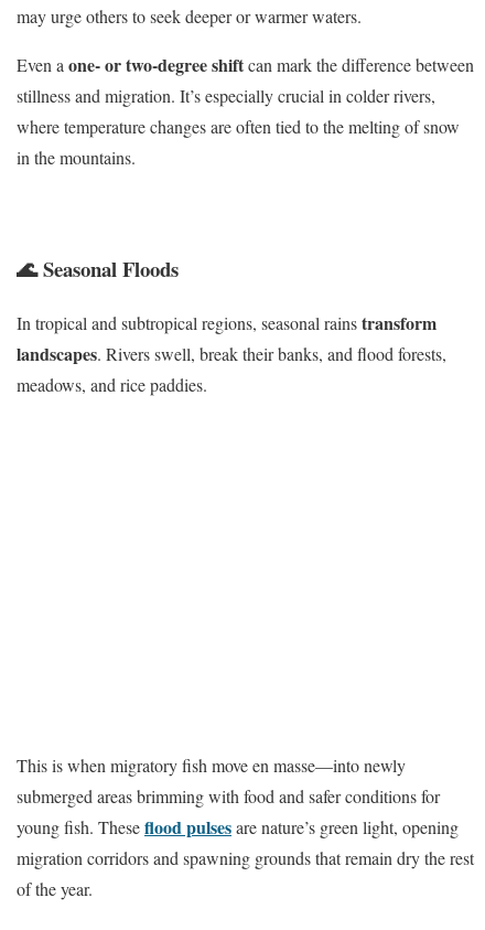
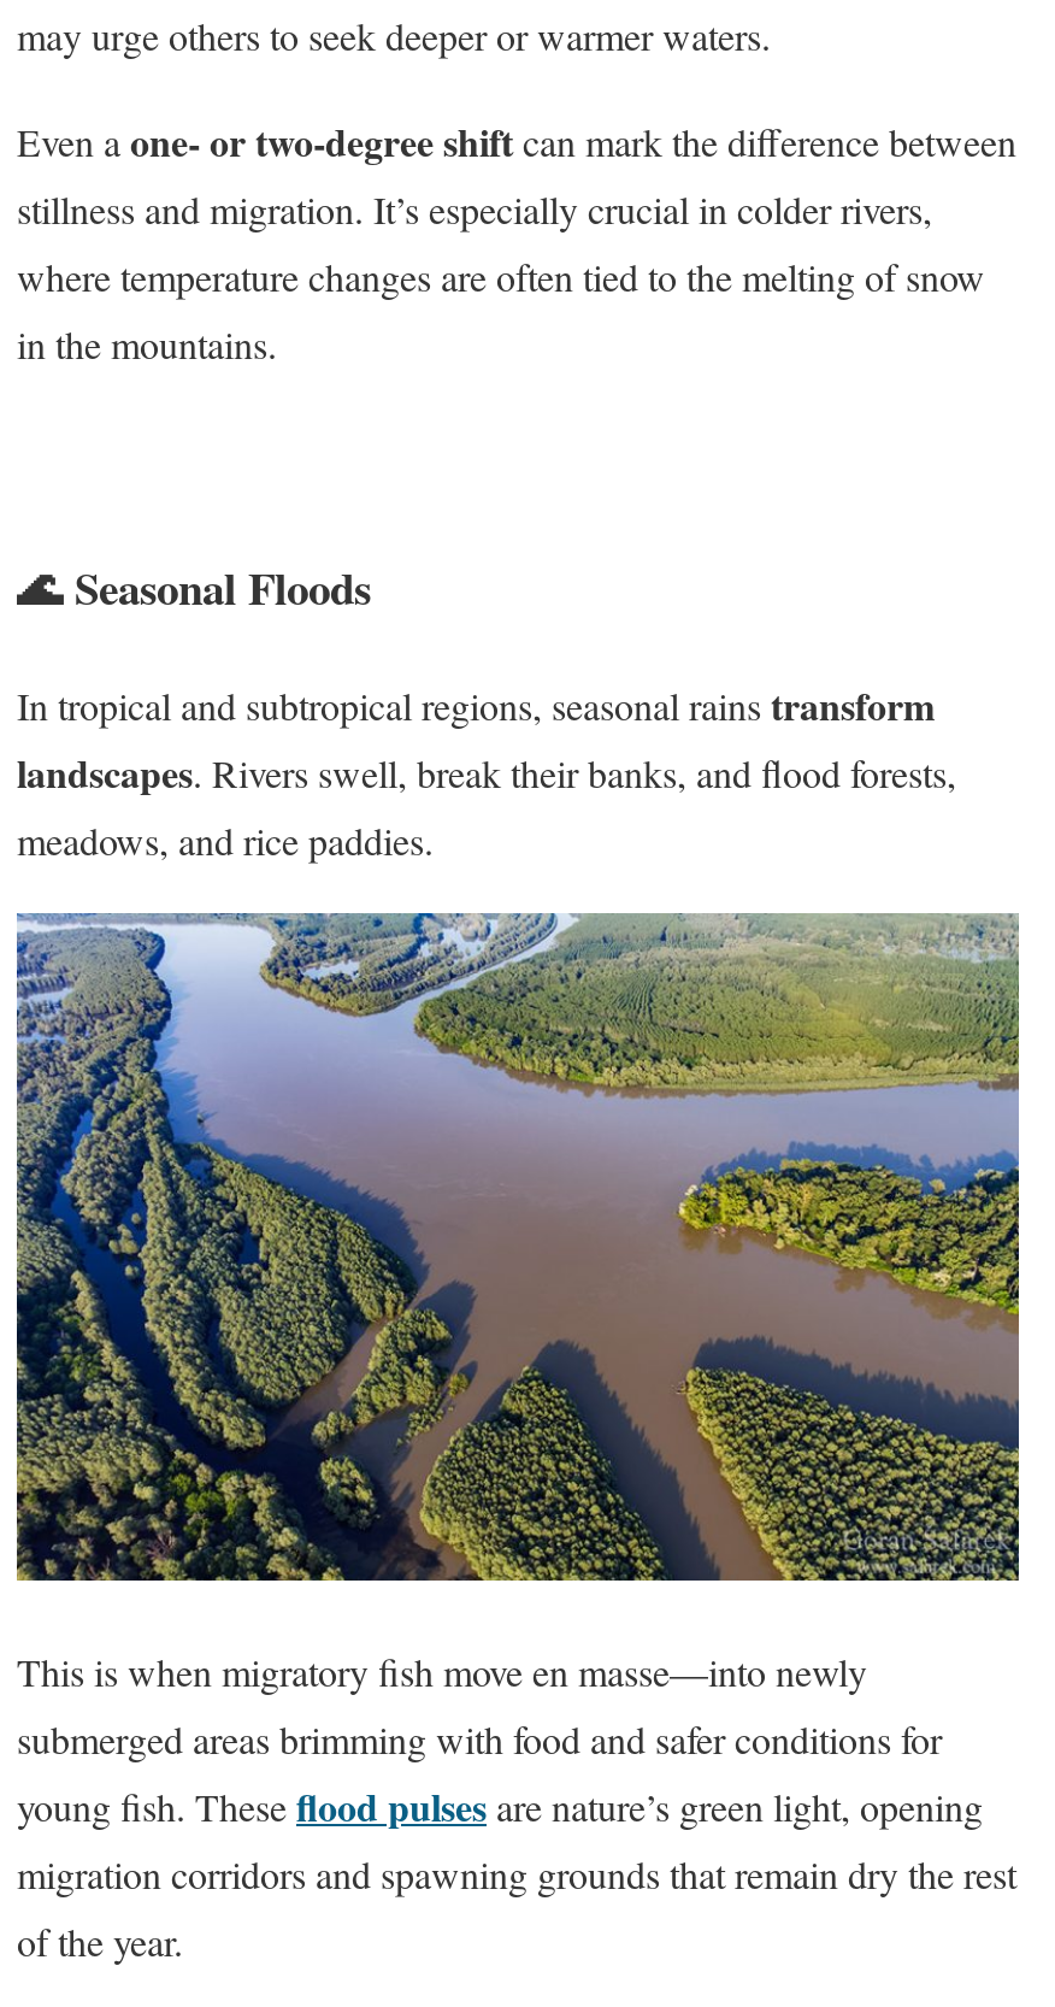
+ [image]
